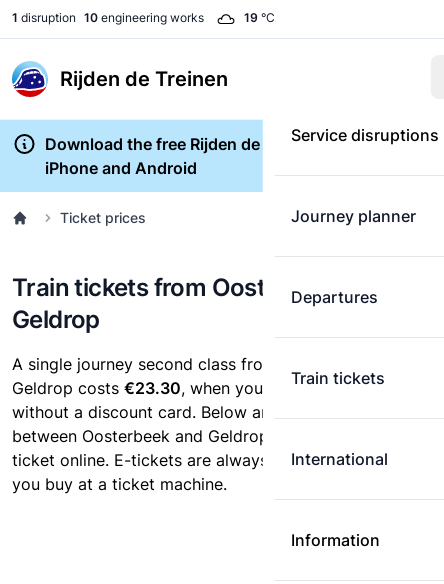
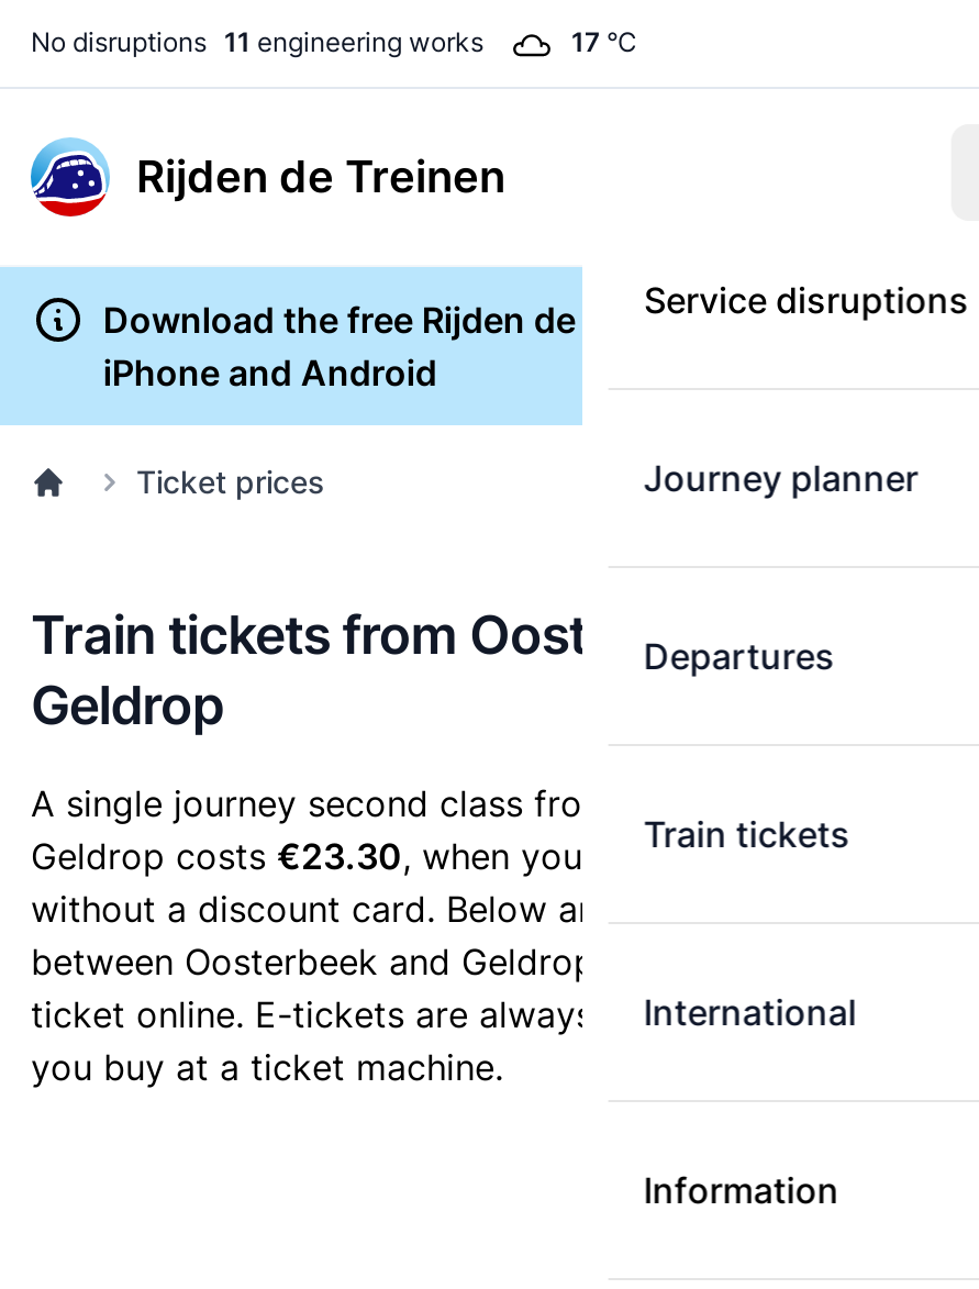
- 1 disruption 10 engineering works
+ No disruptions 11 engineering works

- 19 °C
+ 17 °C
